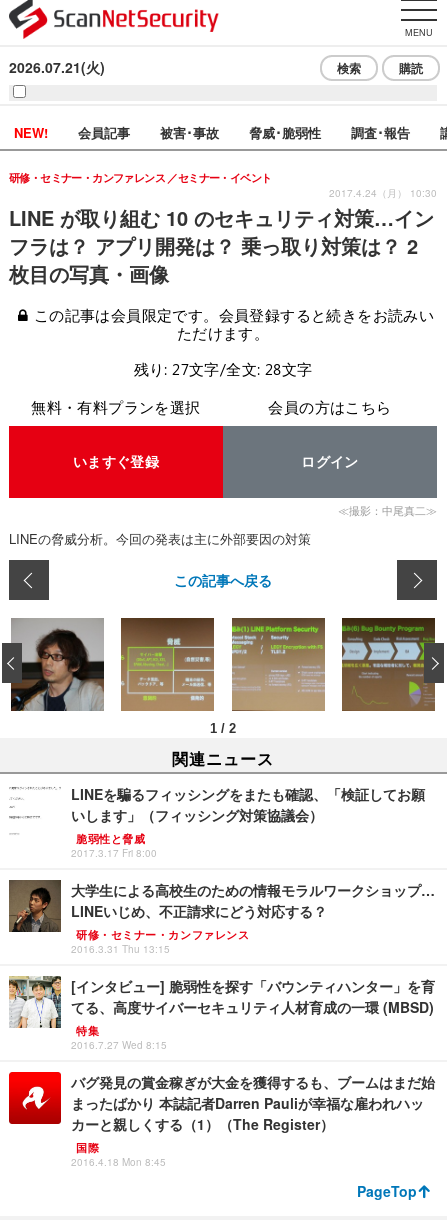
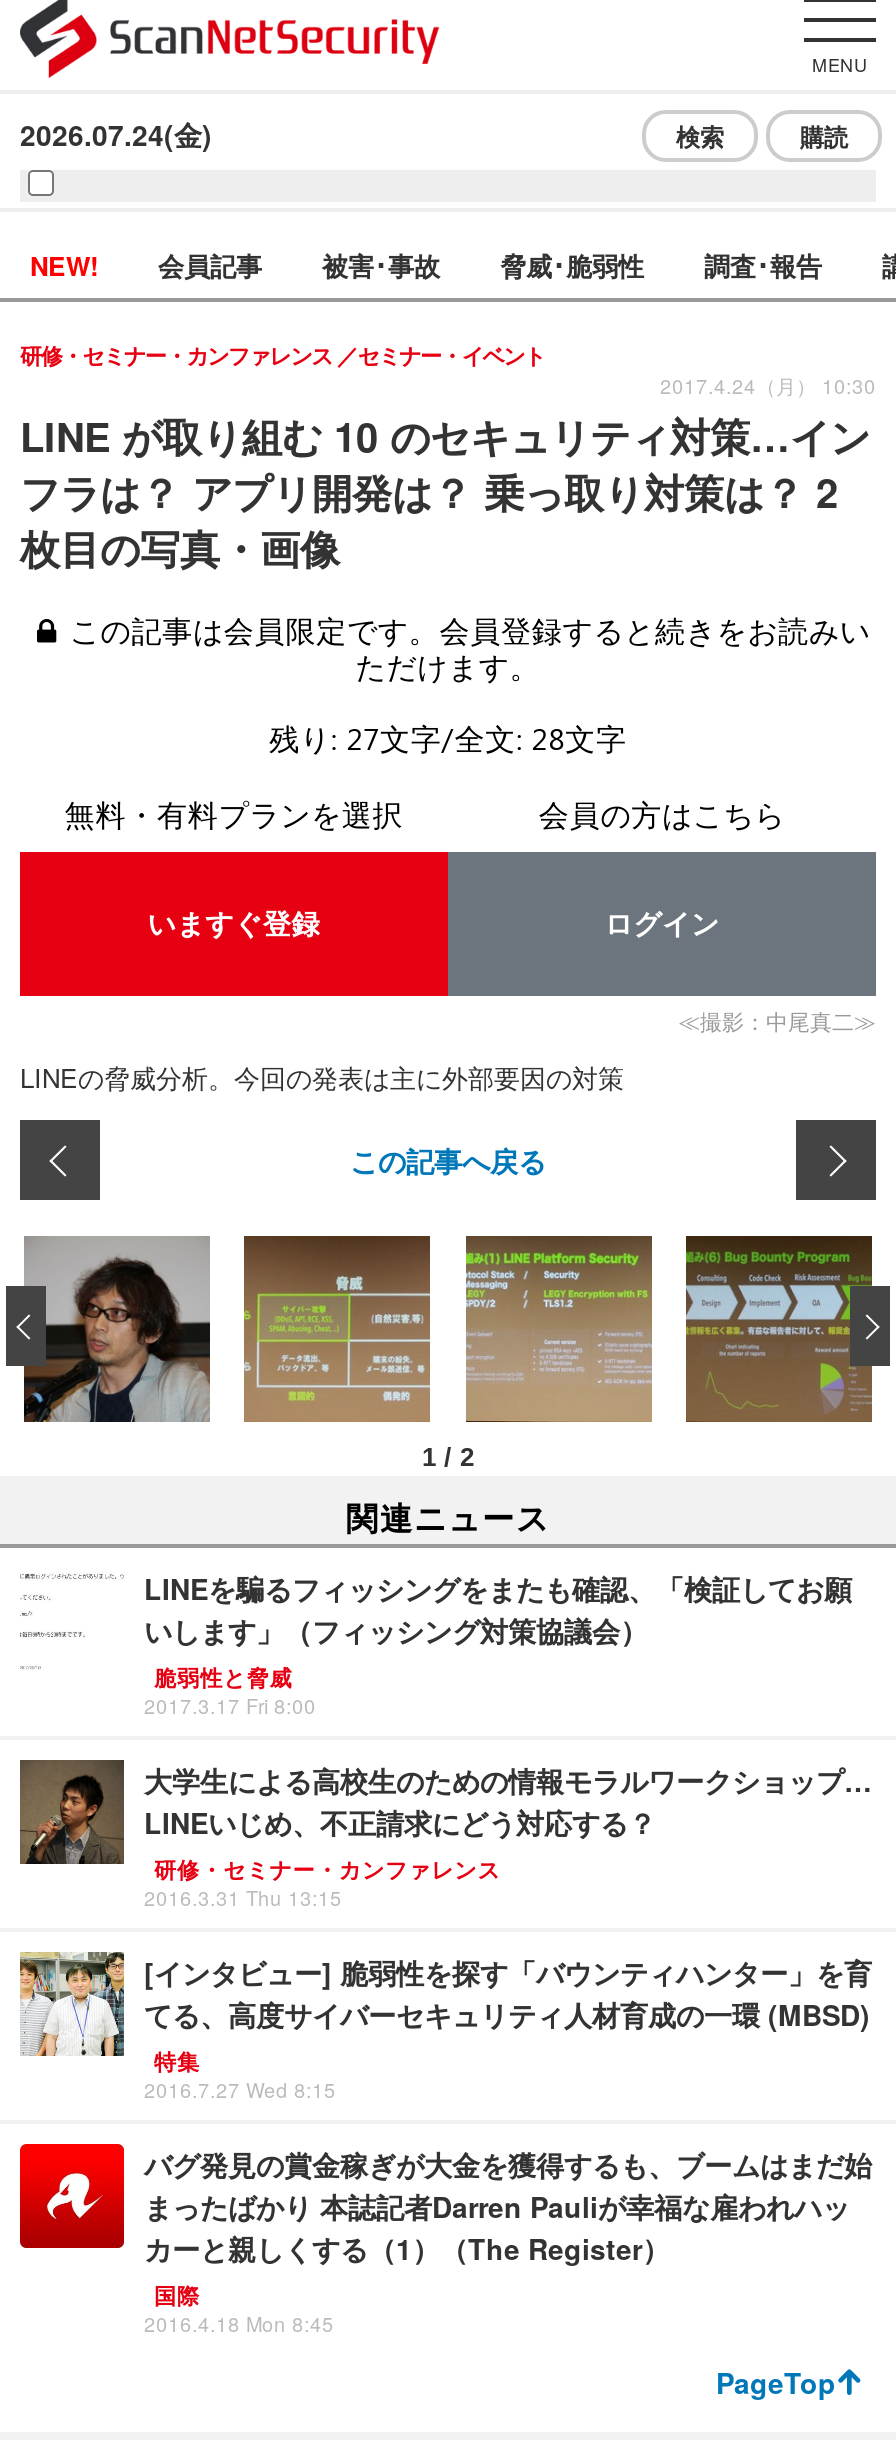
- 2026.07.21(火)
+ 2026.07.24(金)
